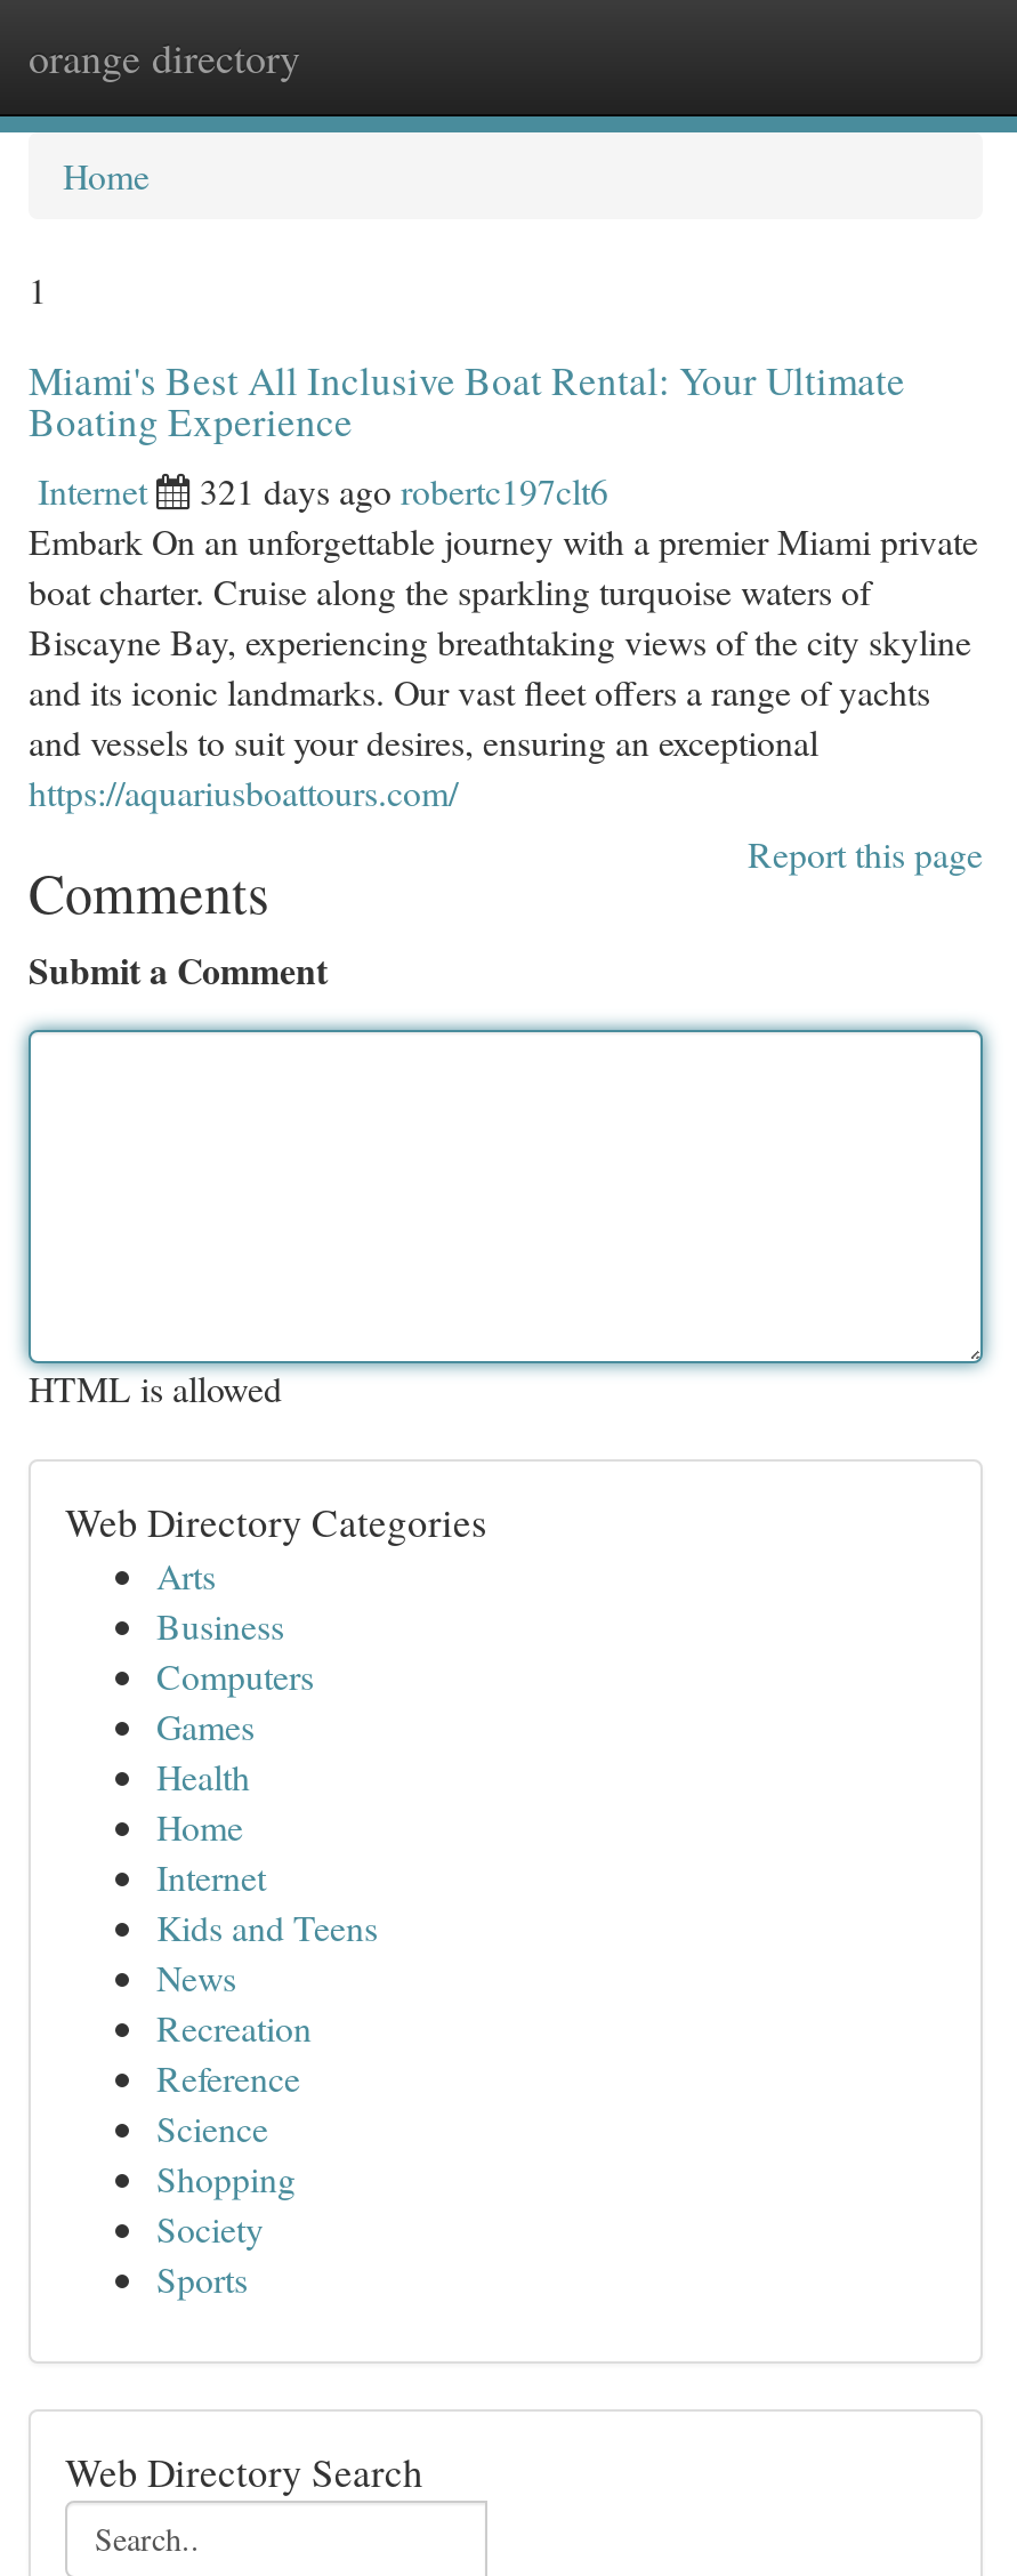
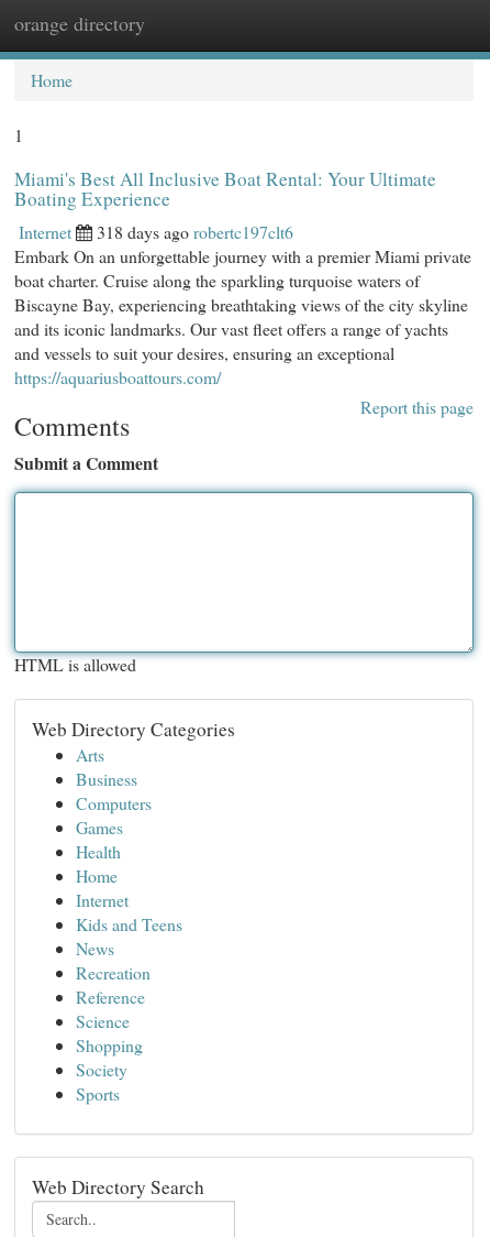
- 321 days ago robertc197clt6
+ 318 days ago robertc197clt6
